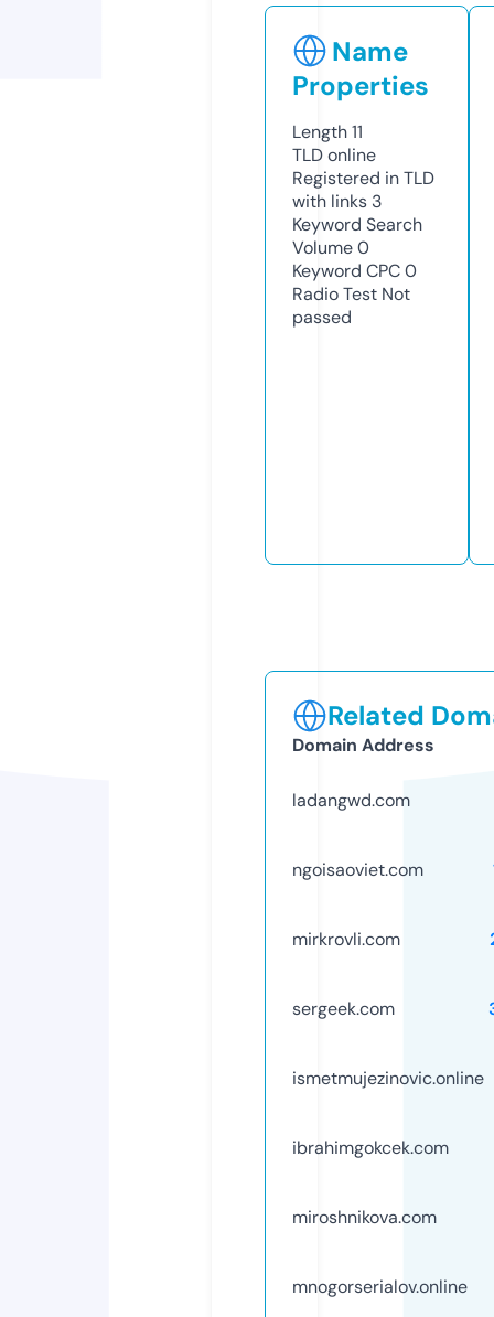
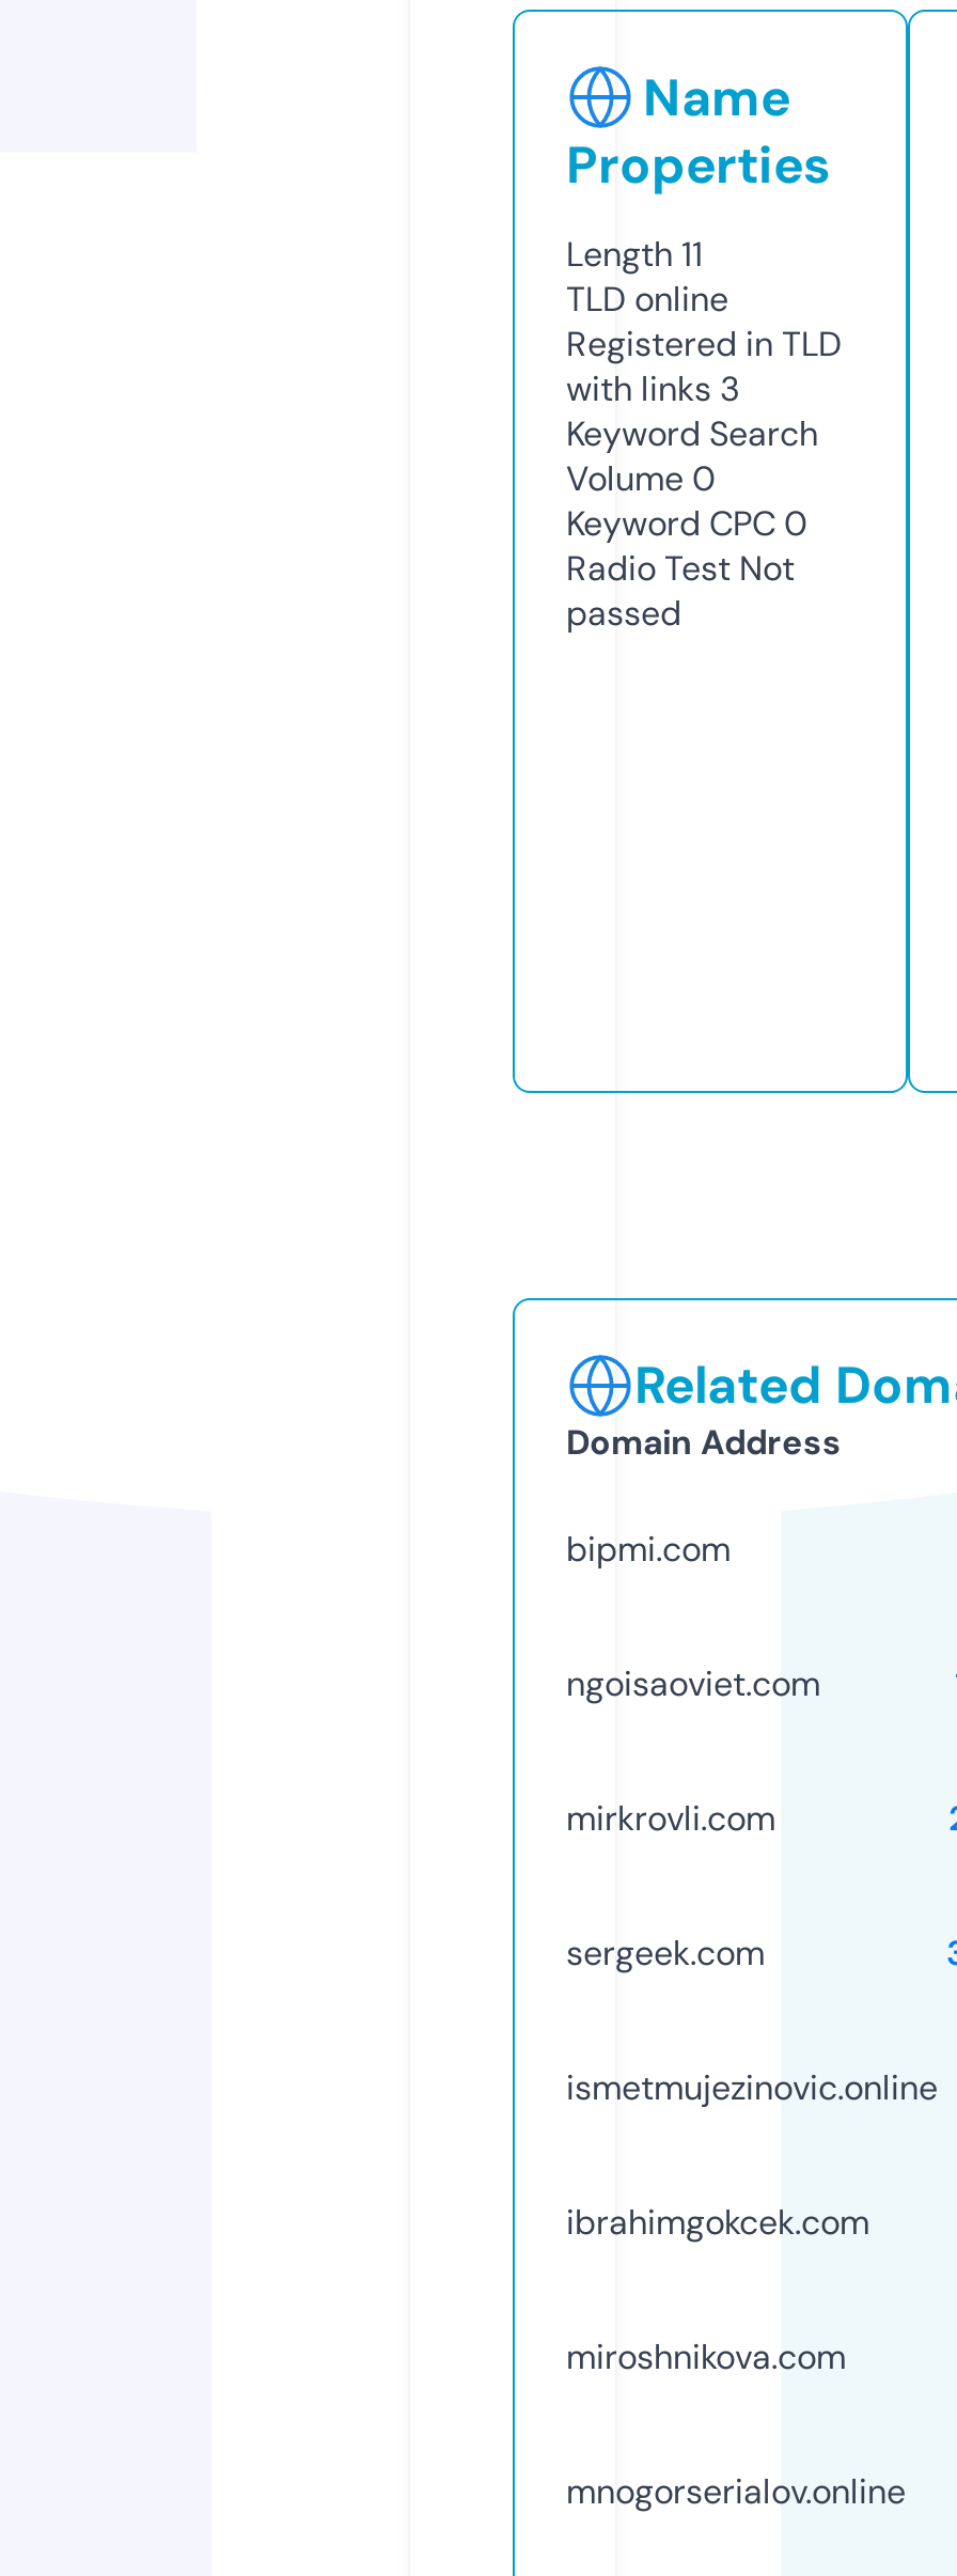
- ladangwd.com
+ bipmi.com
